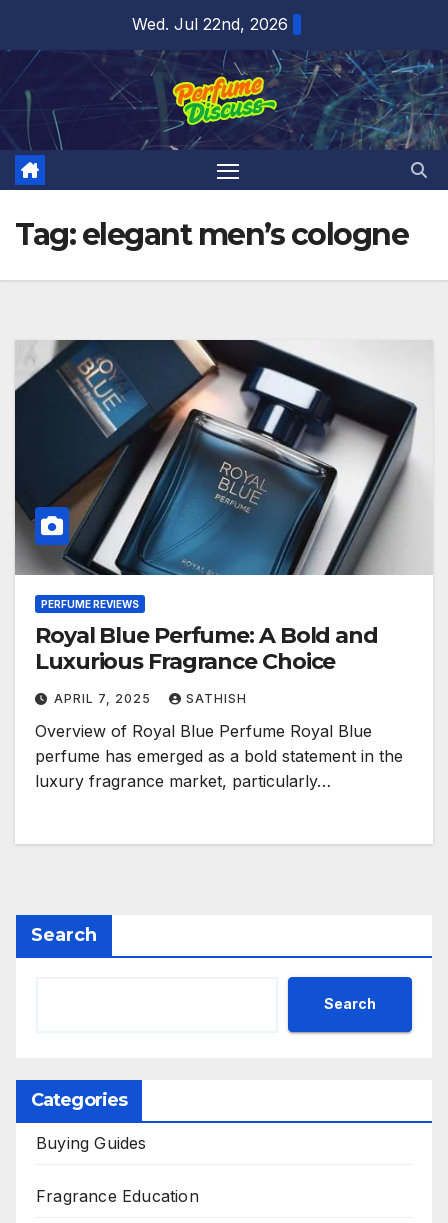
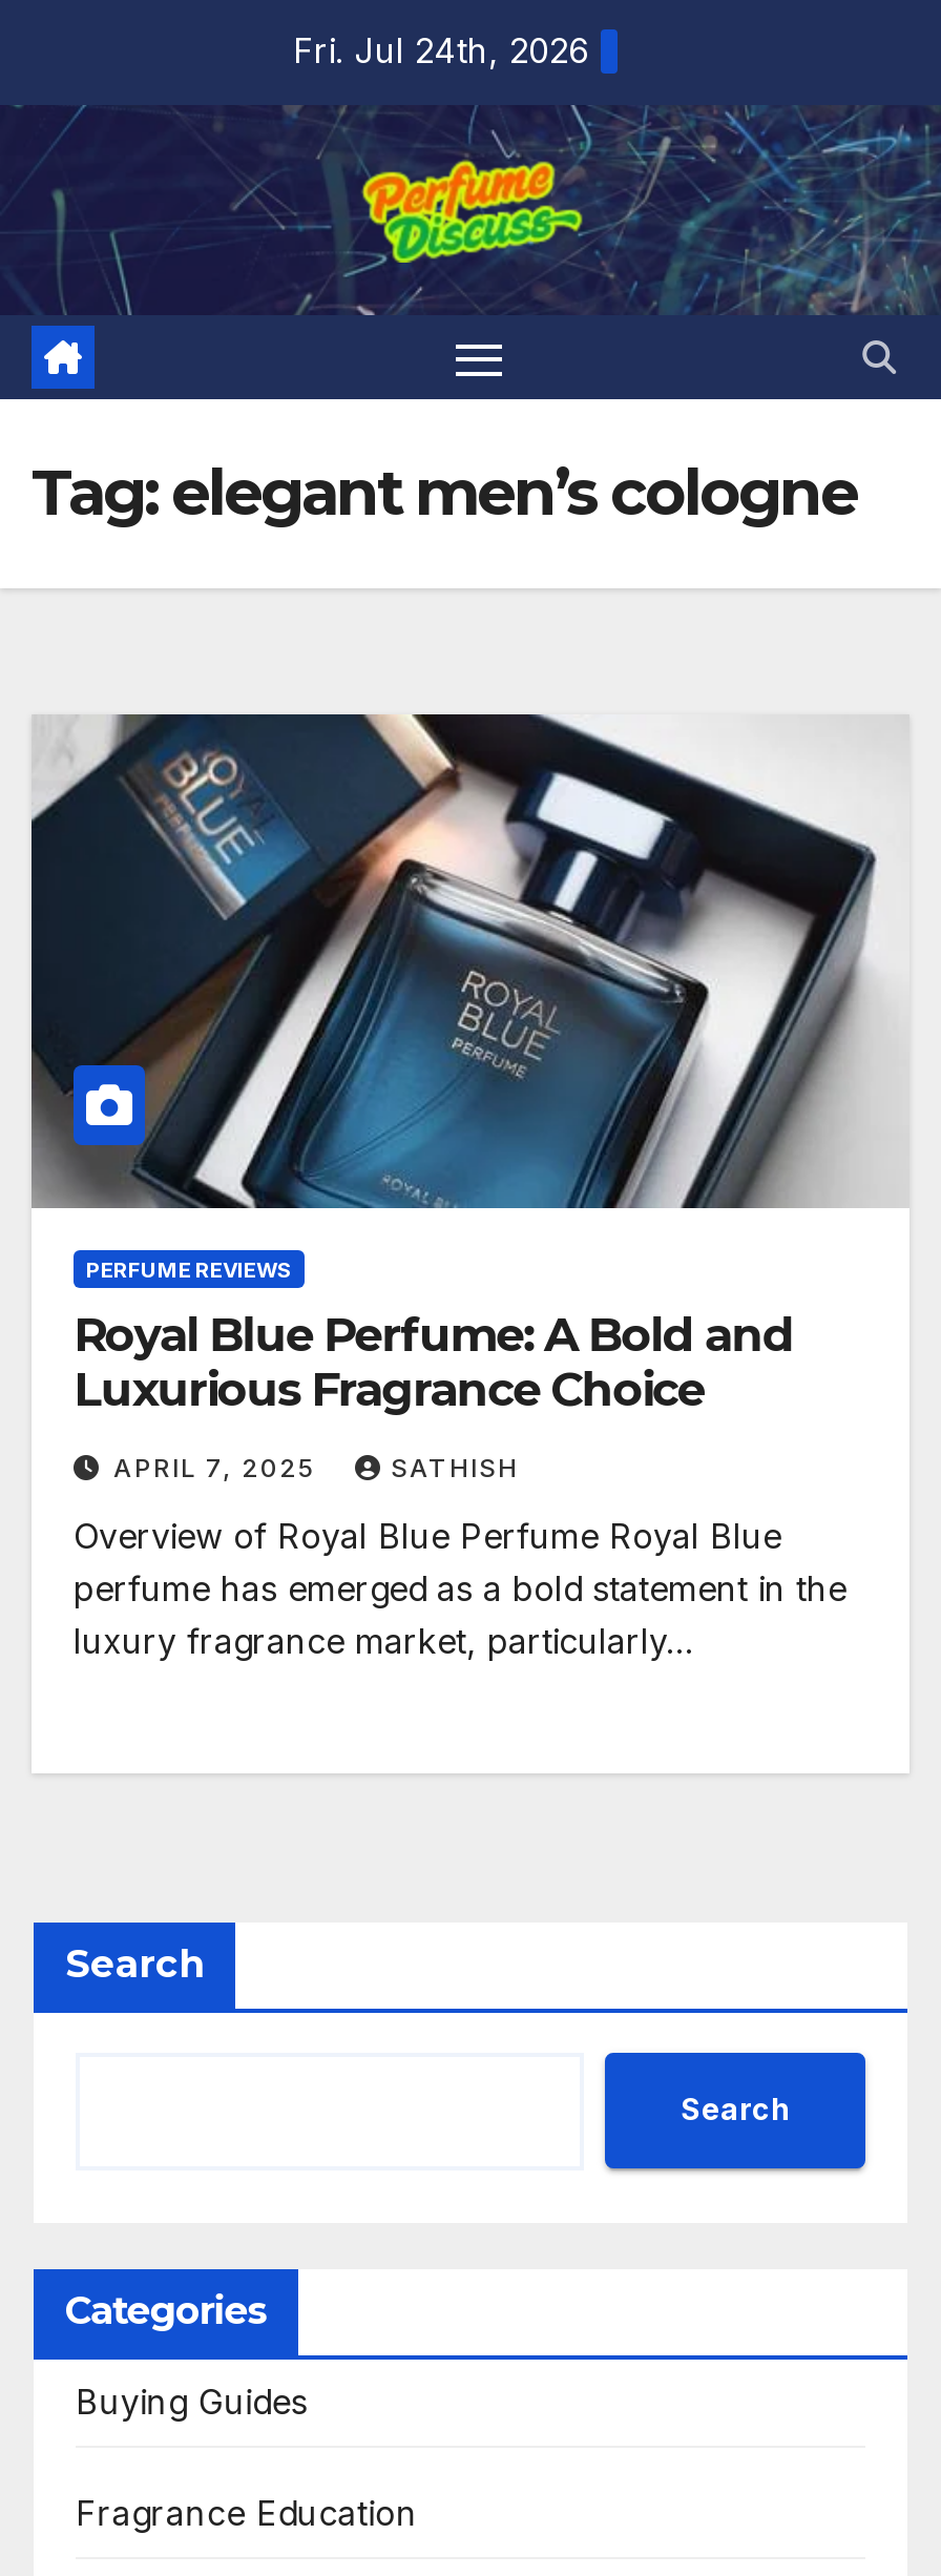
- Wed. Jul 22nd, 2026
+ Fri. Jul 24th, 2026
